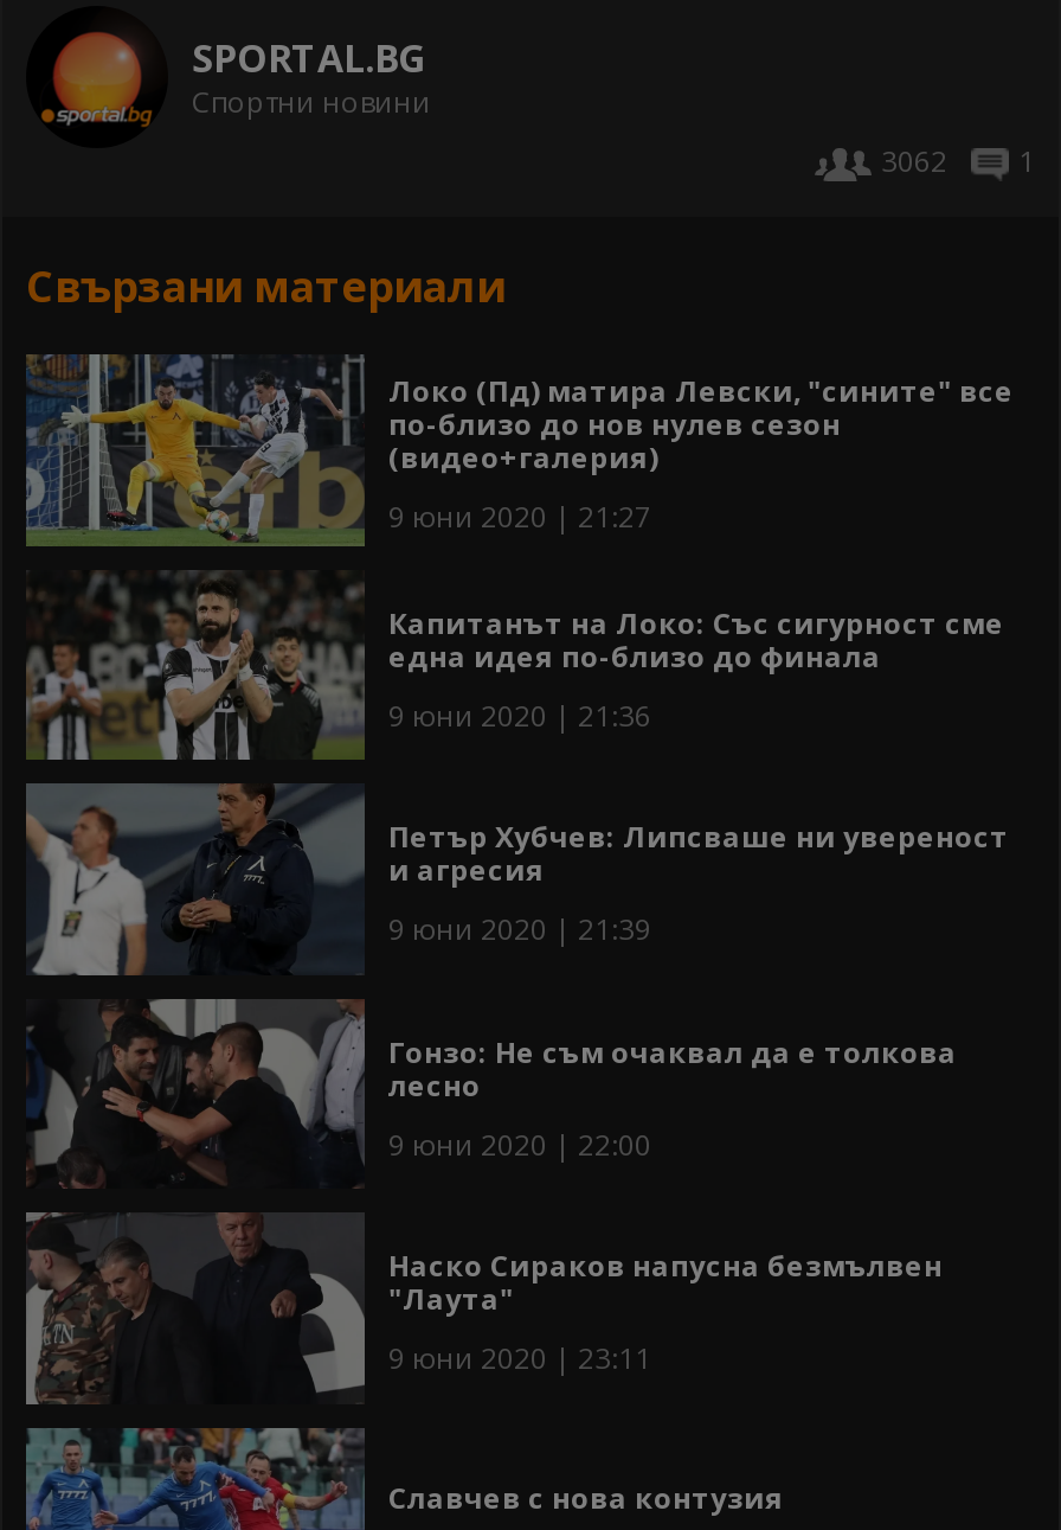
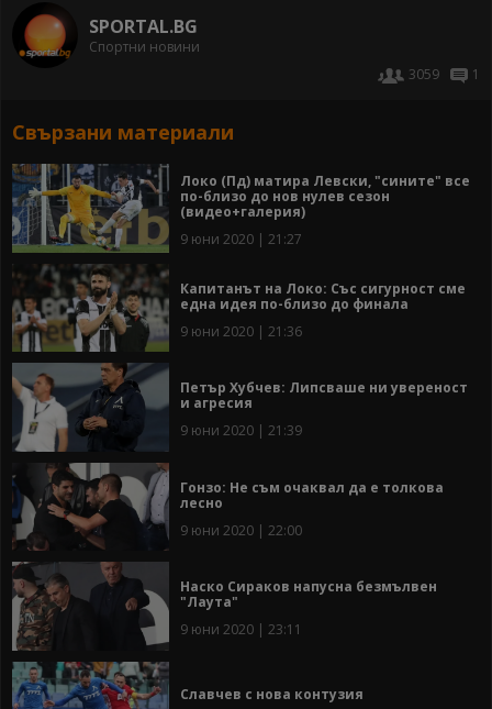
- 3062 1
+ 3059 1
